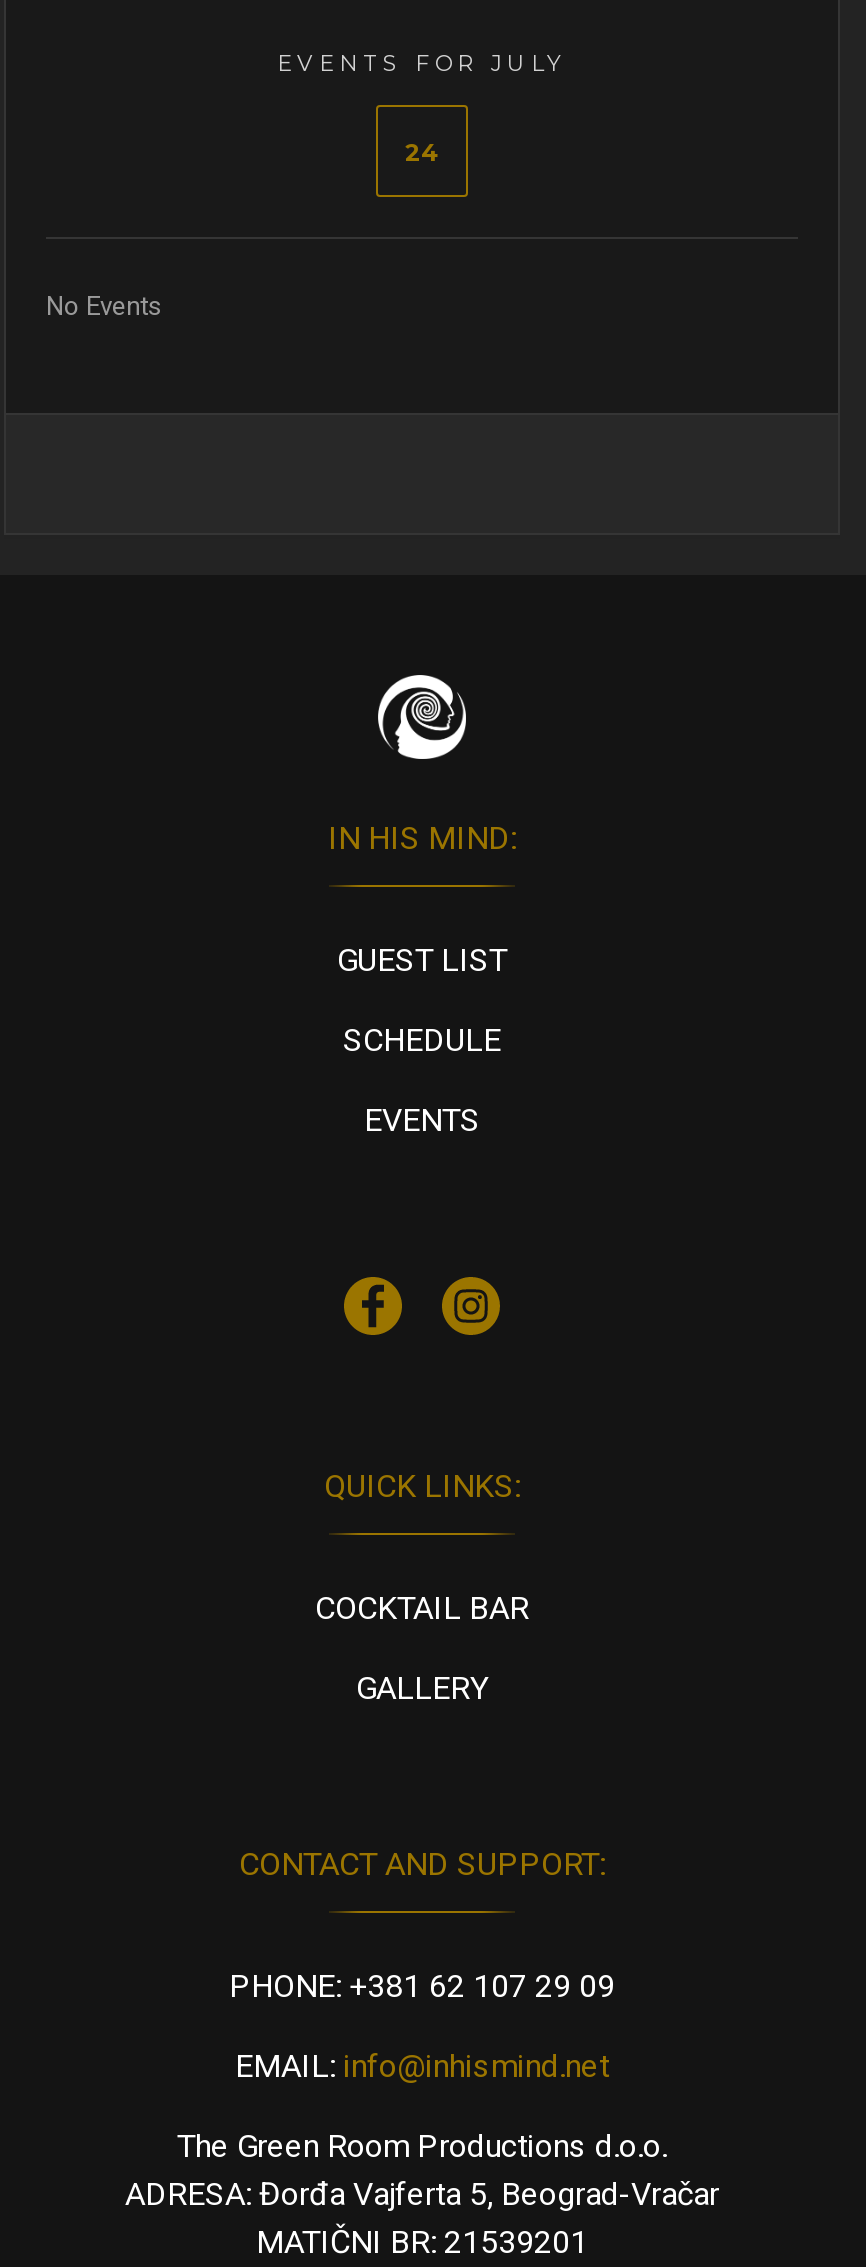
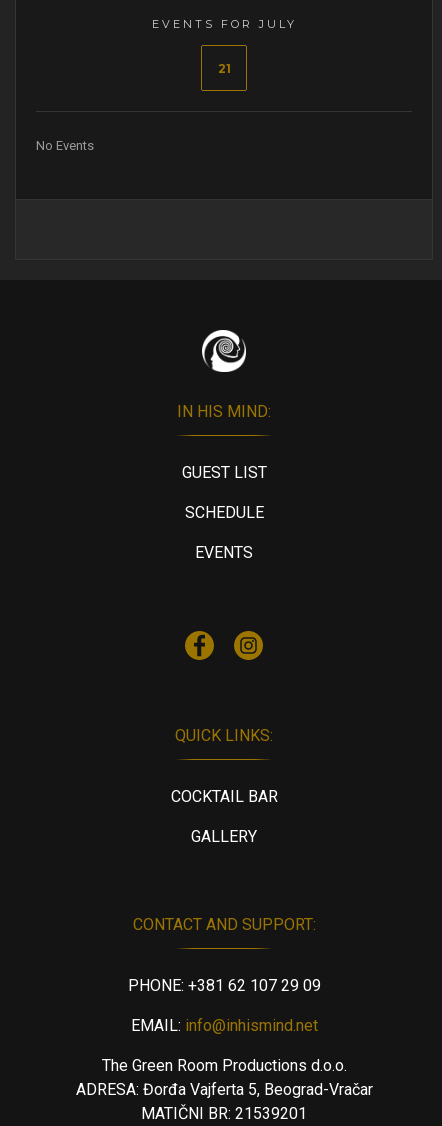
- 24
+ 21
